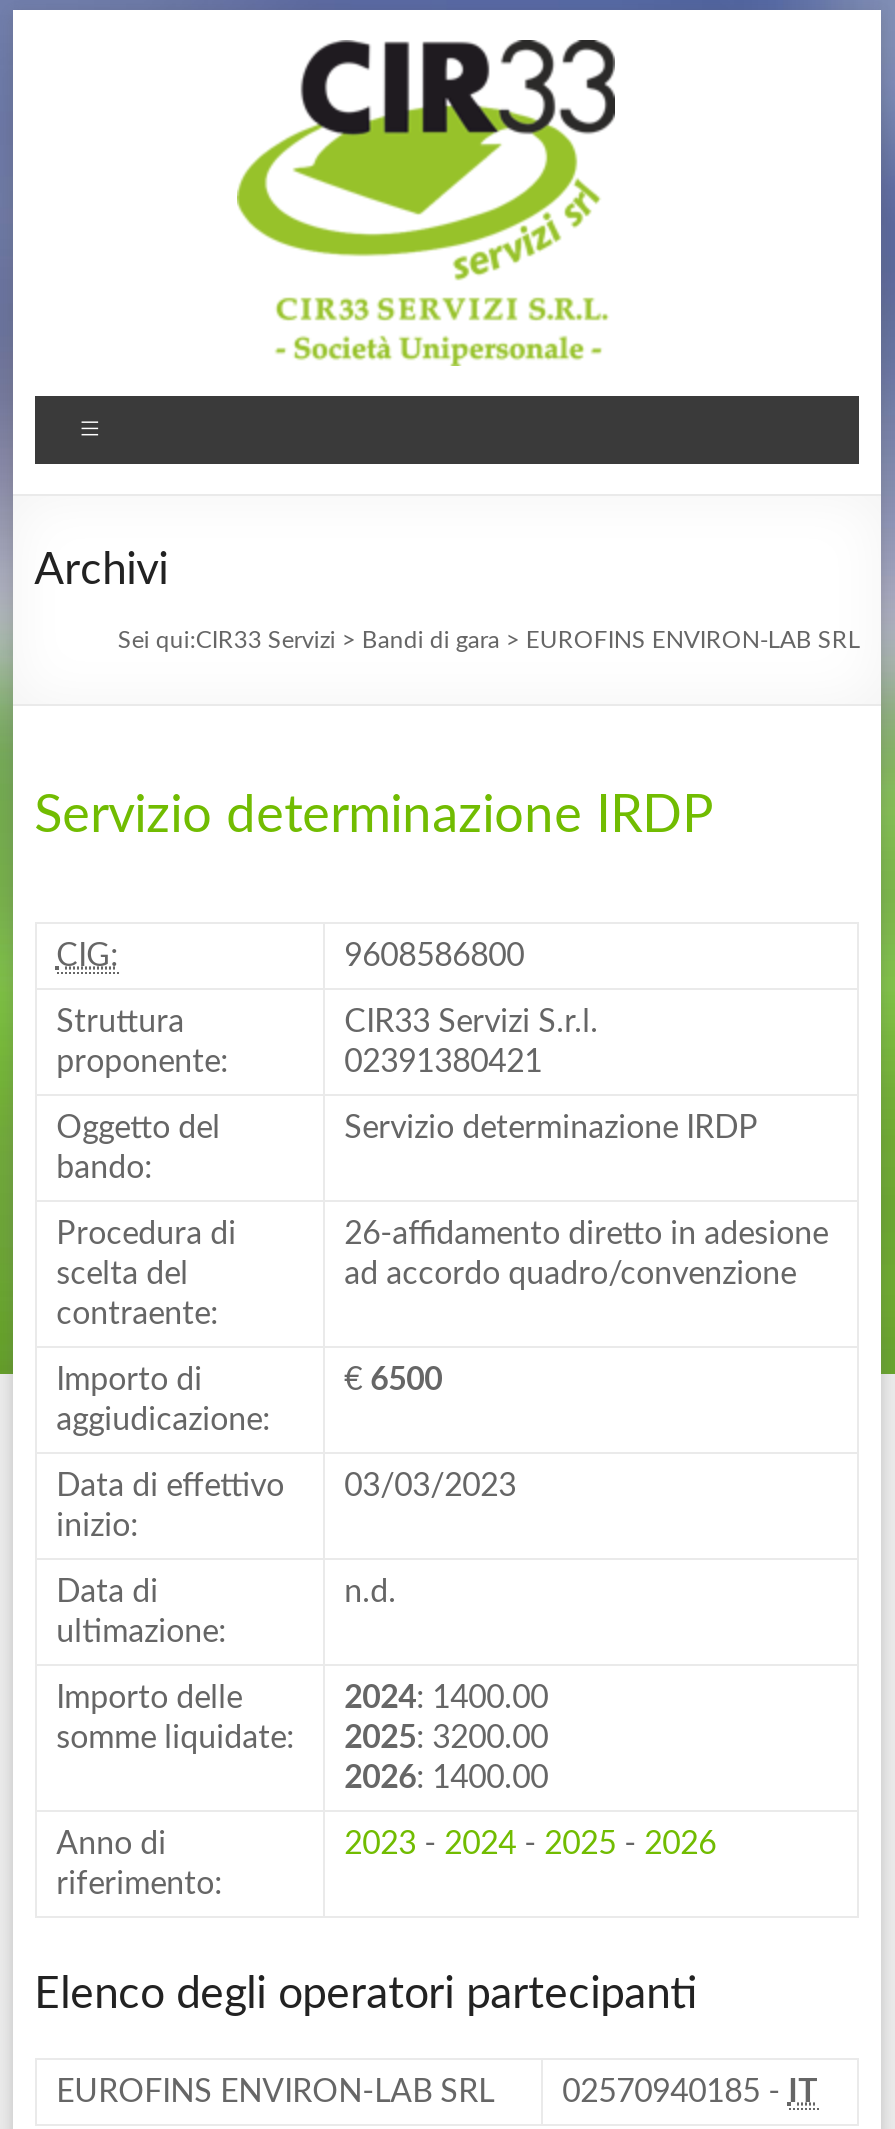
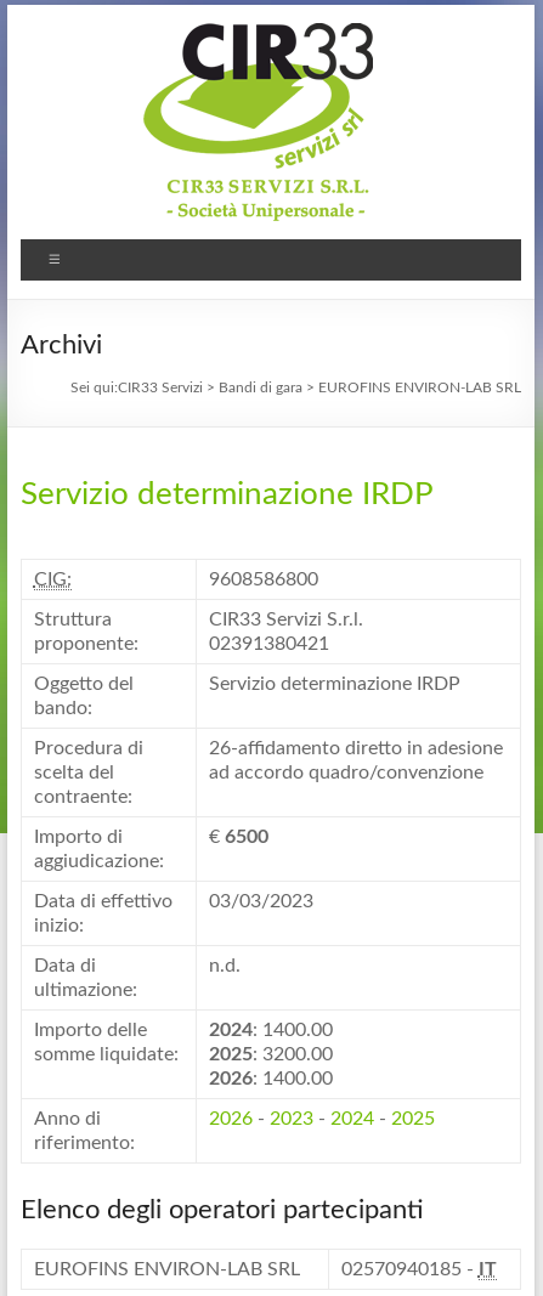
- 2023 - 2024 - 2025 - 2026
+ 2026 - 2023 - 2024 - 2025
